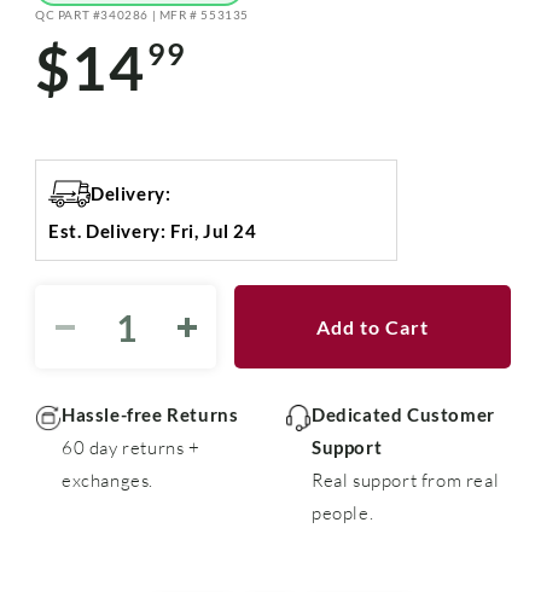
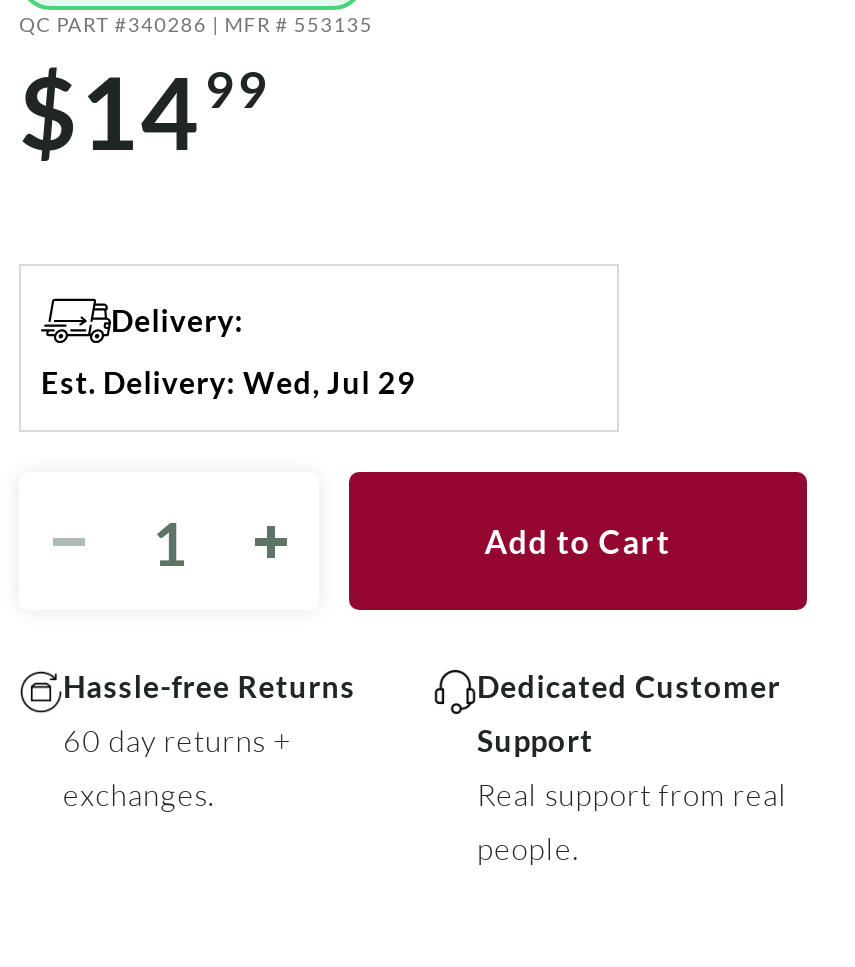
- Est. Delivery: Fri, Jul 24
+ Est. Delivery: Wed, Jul 29
